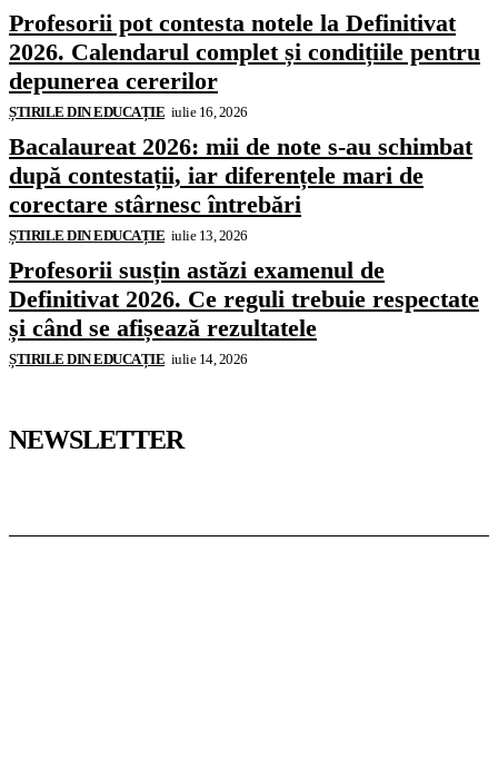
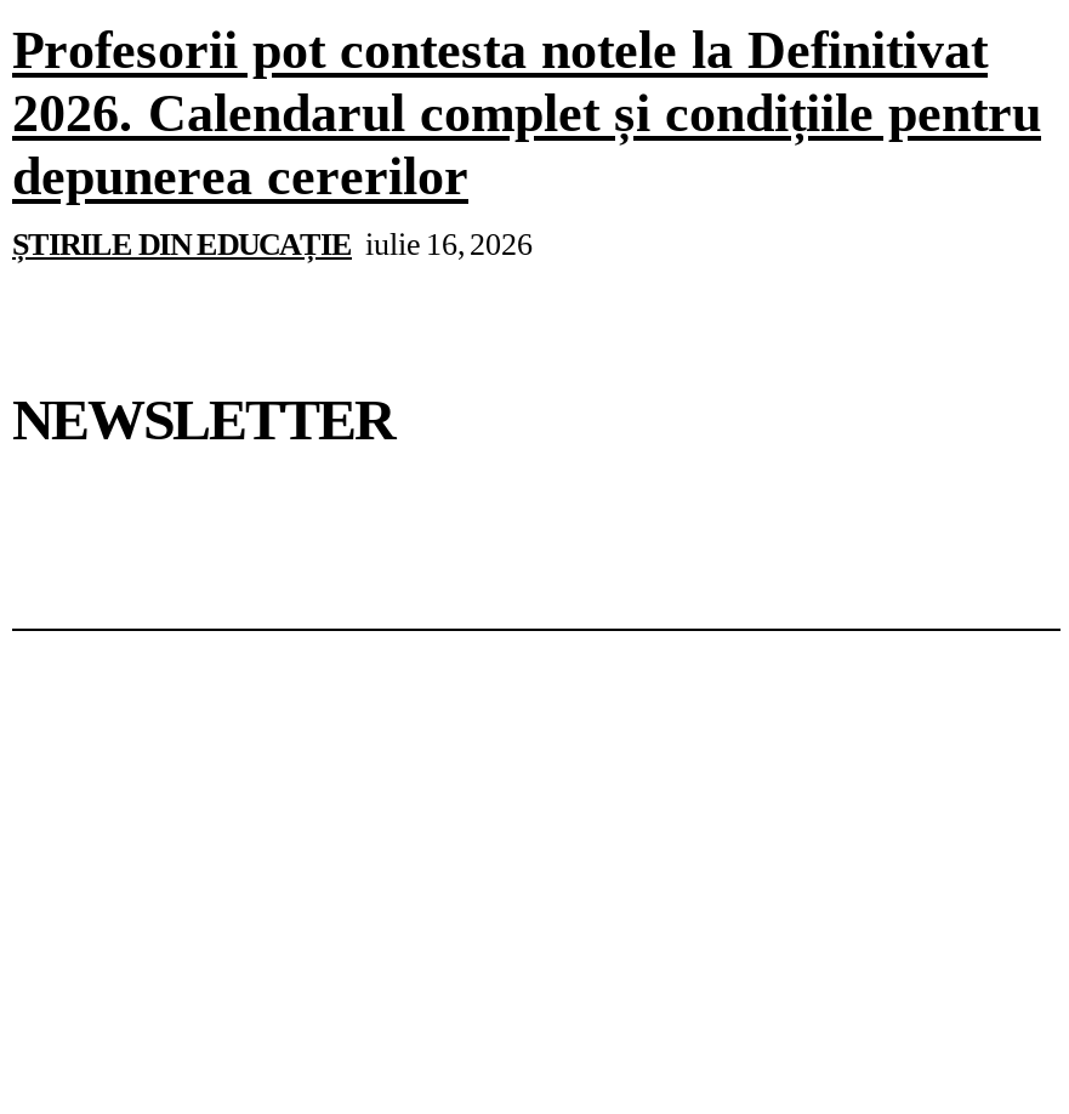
- Bacalaureat 2026: mii de note s-au schimbat
- după contestații, iar diferențele mari de
- corectare stârnesc întrebări
- ȘTIRILE DIN EDUCAȚIE iulie 13, 2026
- Profesorii susțin astăzi examenul de
- Definitivat 2026. Ce reguli trebuie respectate
- și când se afișează rezultatele
- ȘTIRILE DIN EDUCAȚIE iulie 14, 2026
